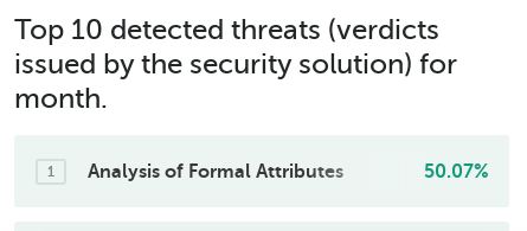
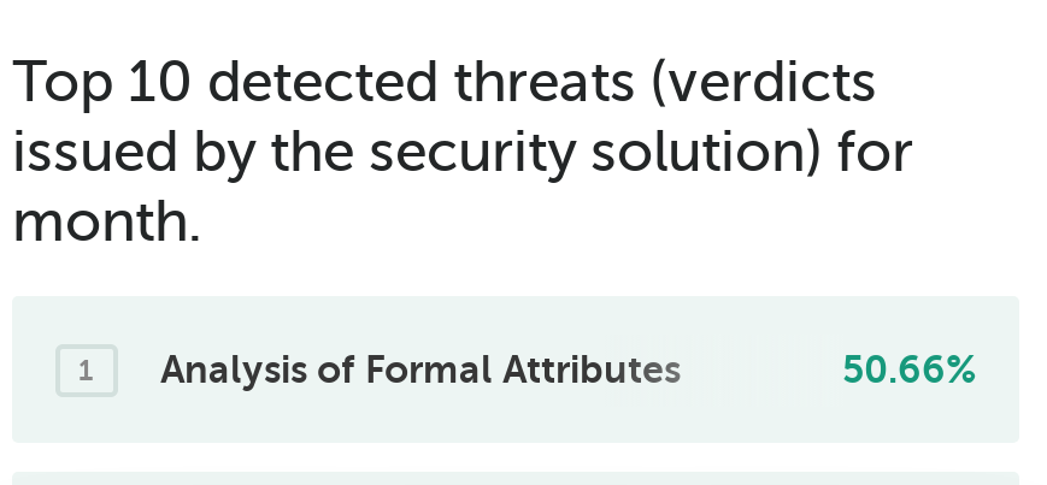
- 50.07%
+ 50.66%
